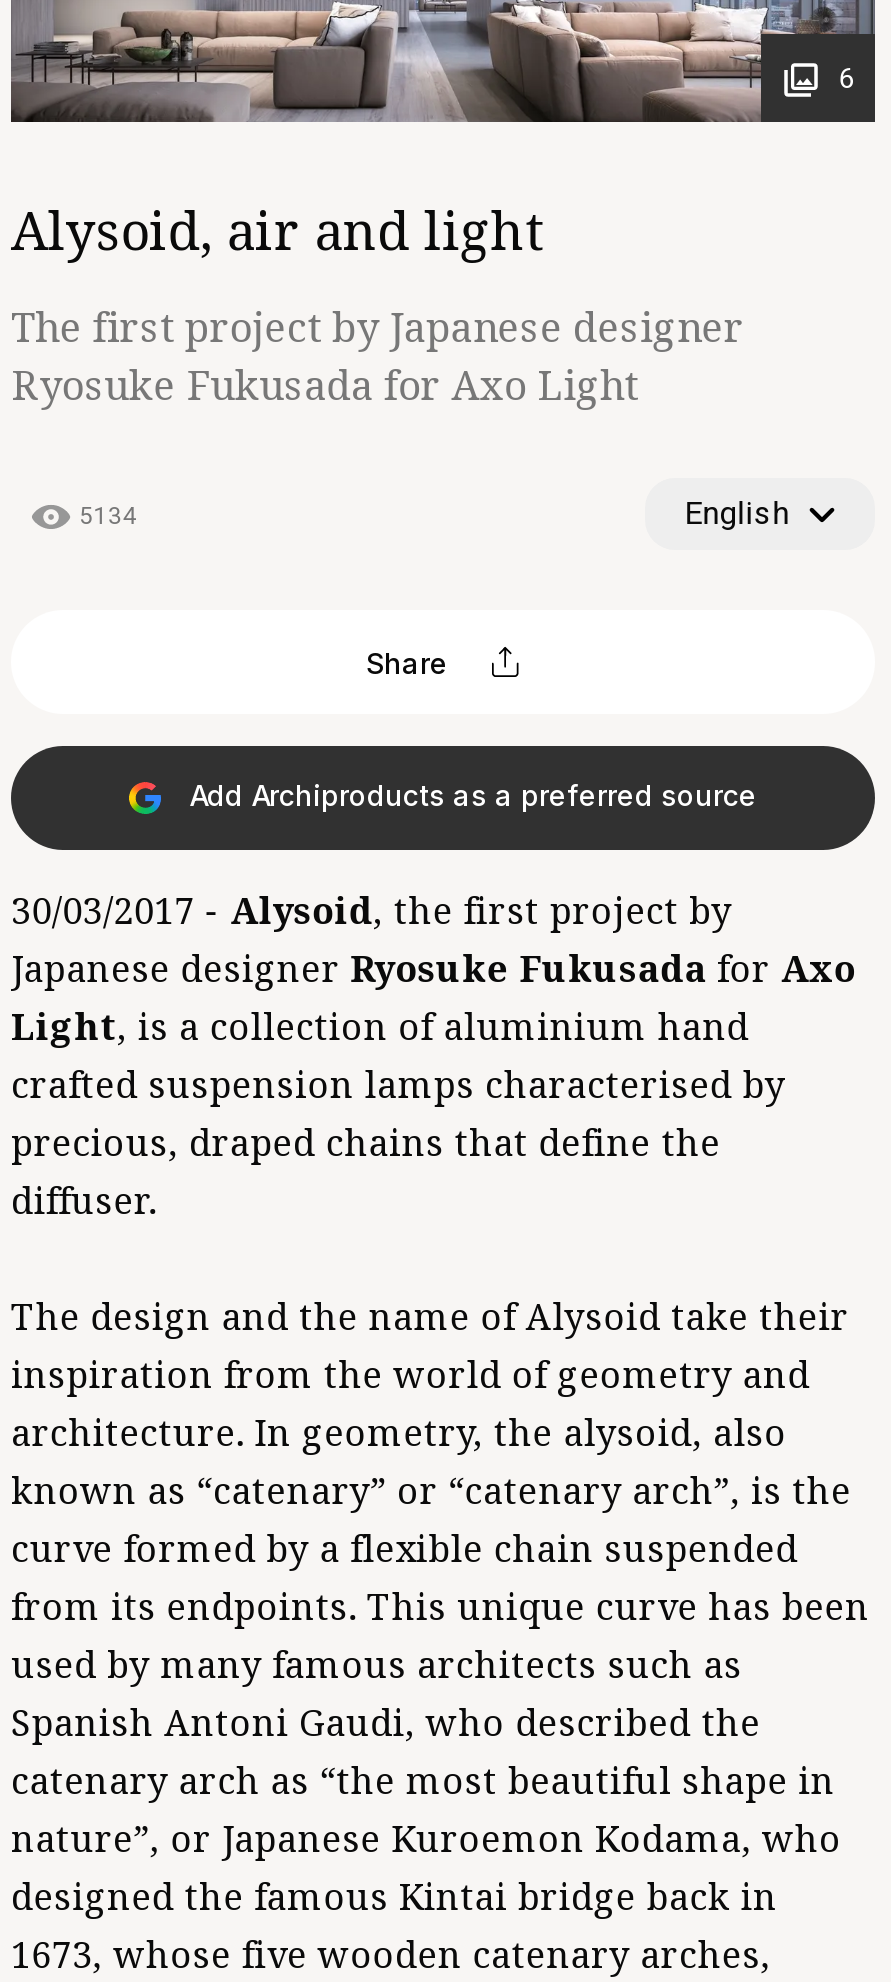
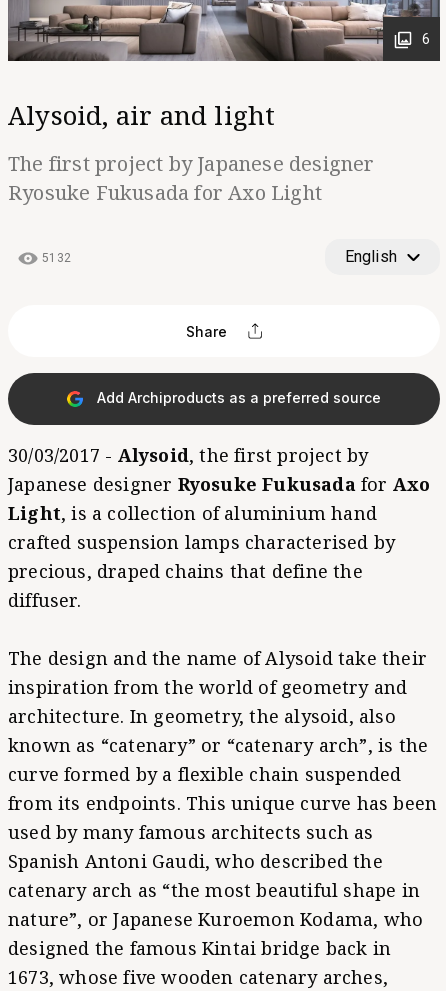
- 5134
+ 5132
